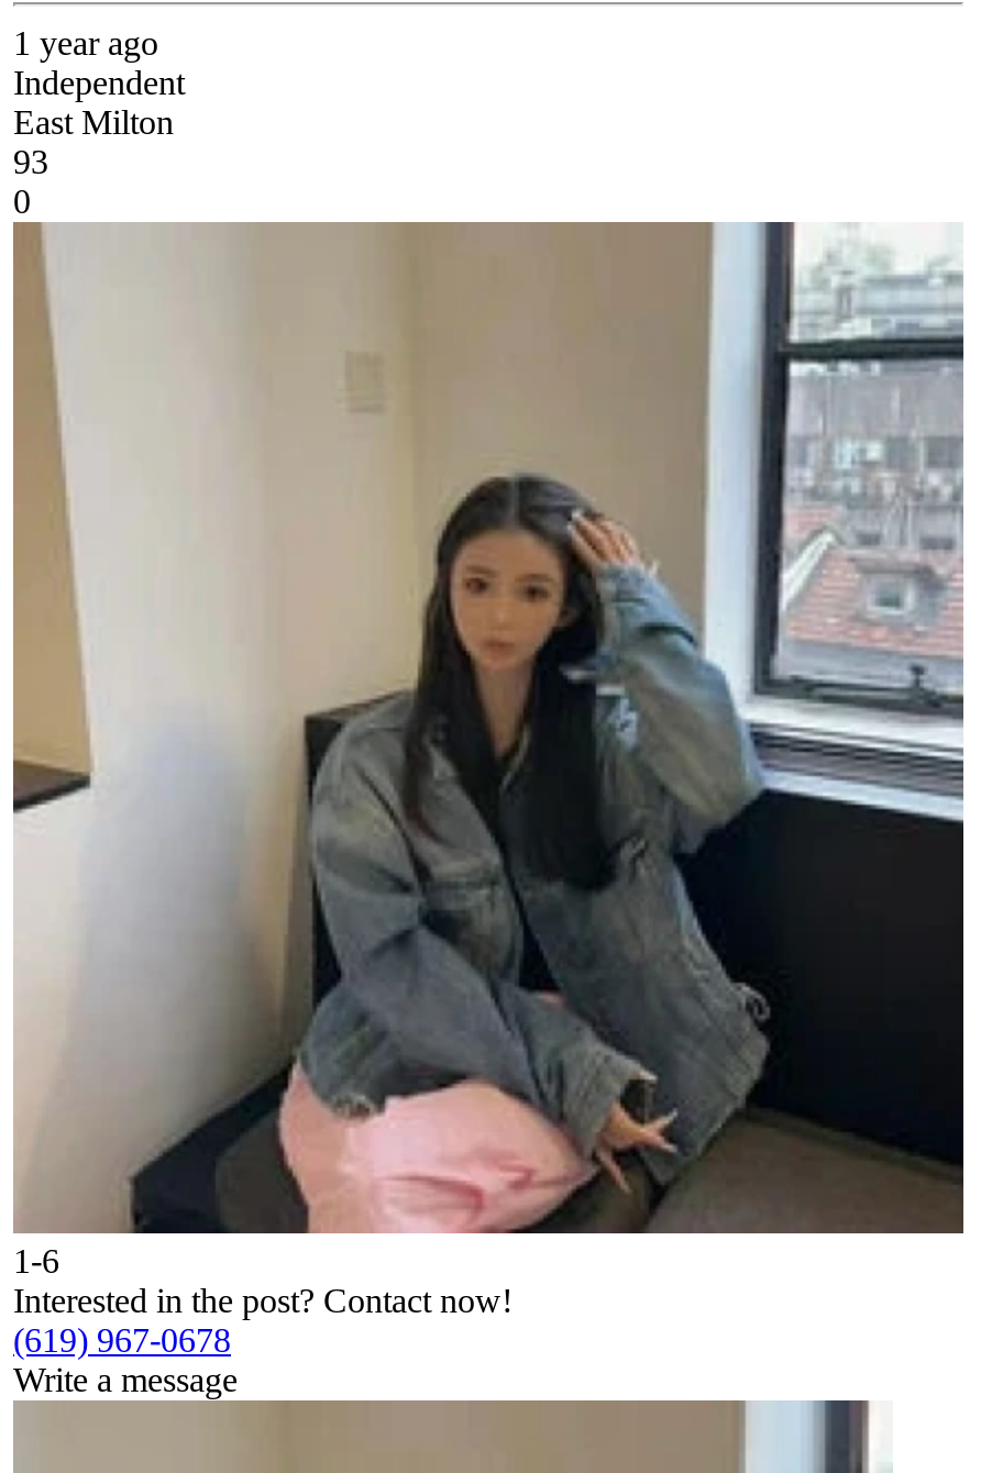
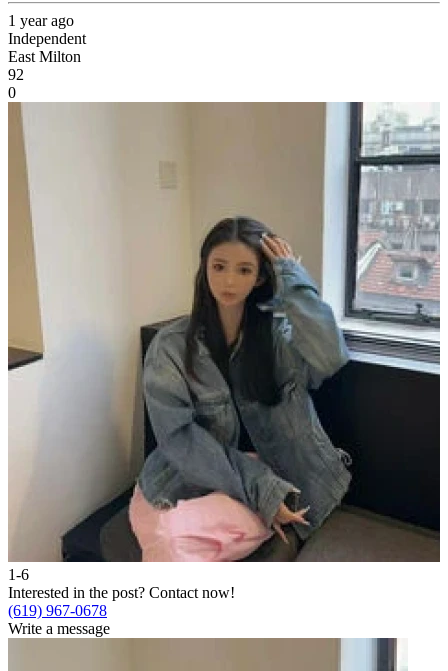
- 93
+ 92
